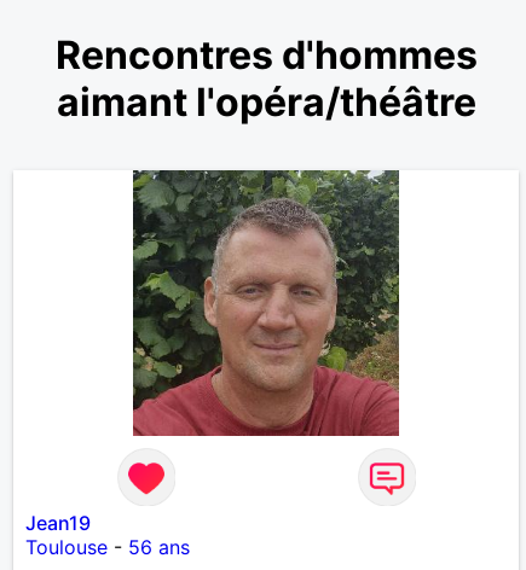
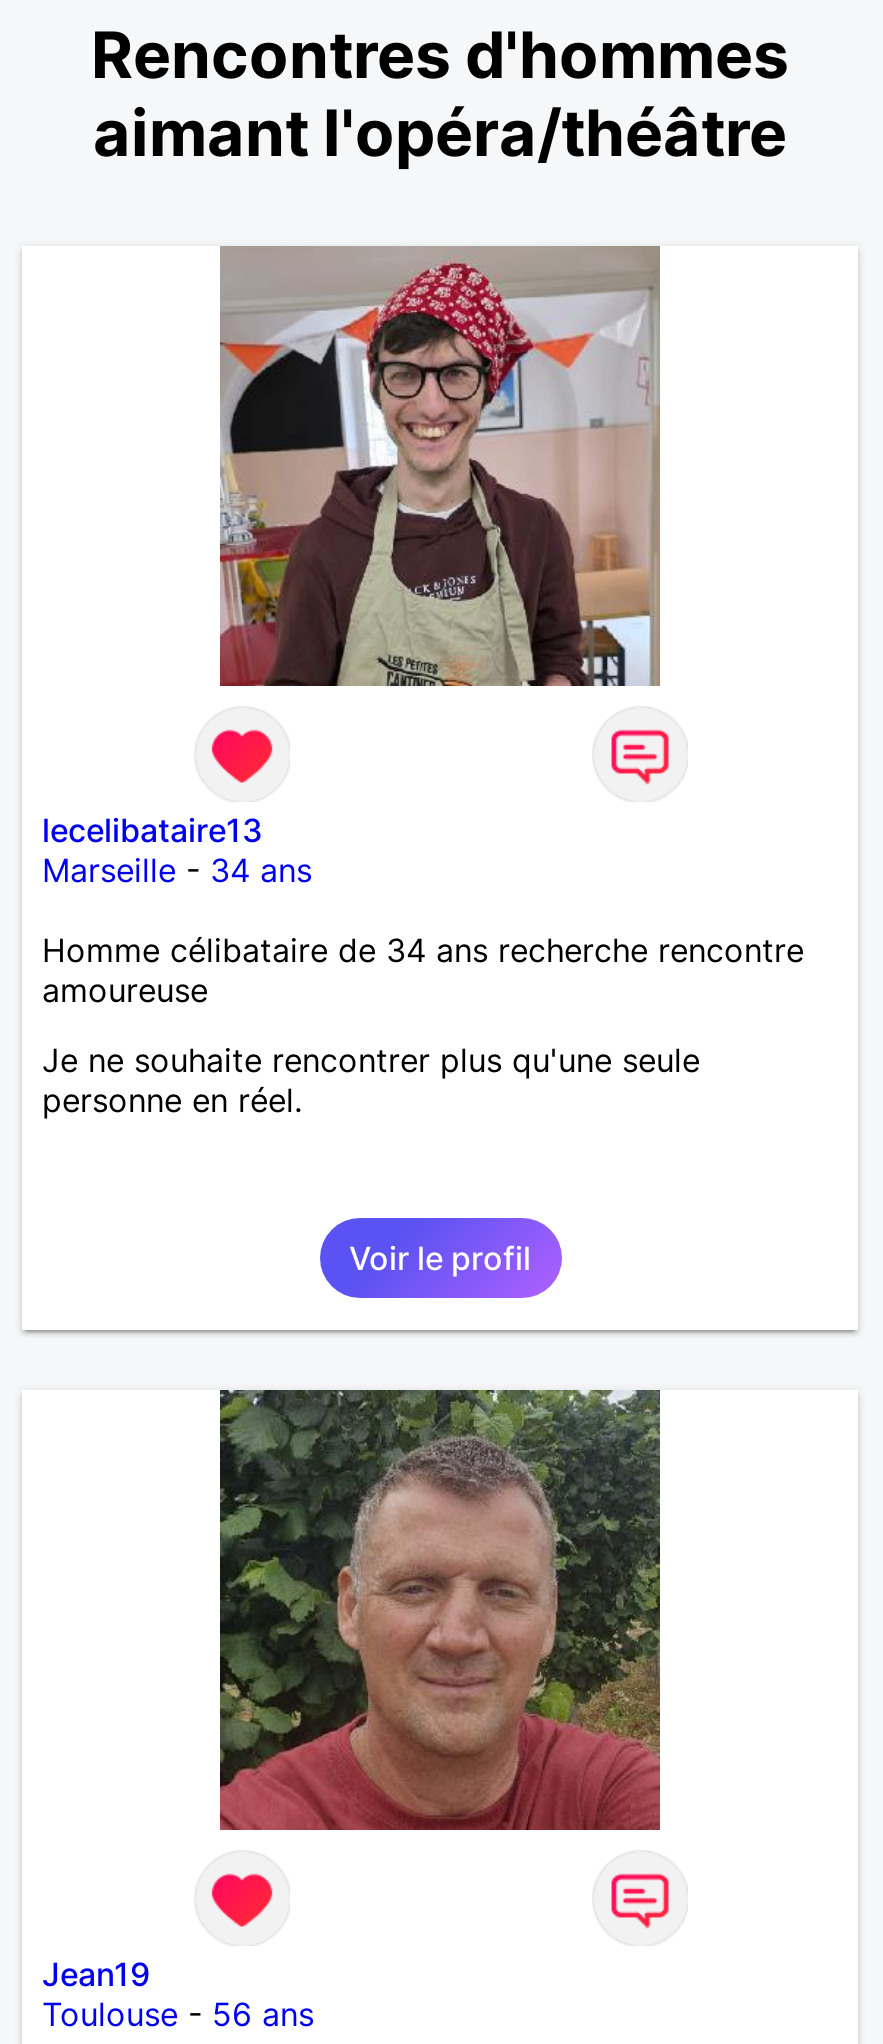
+ lecelibataire13
+ Marseille - 34 ans
+ Homme célibataire de 34 ans recherche rencontre
+ amoureuse
+ Je ne souhaite rencontrer plus qu'une seule
+ personne en réel.

+ [image]

+ Voir le profil
